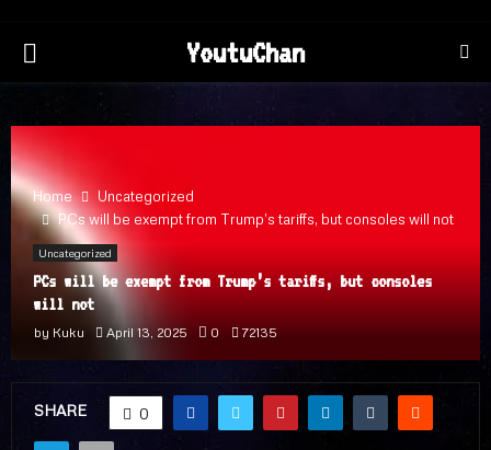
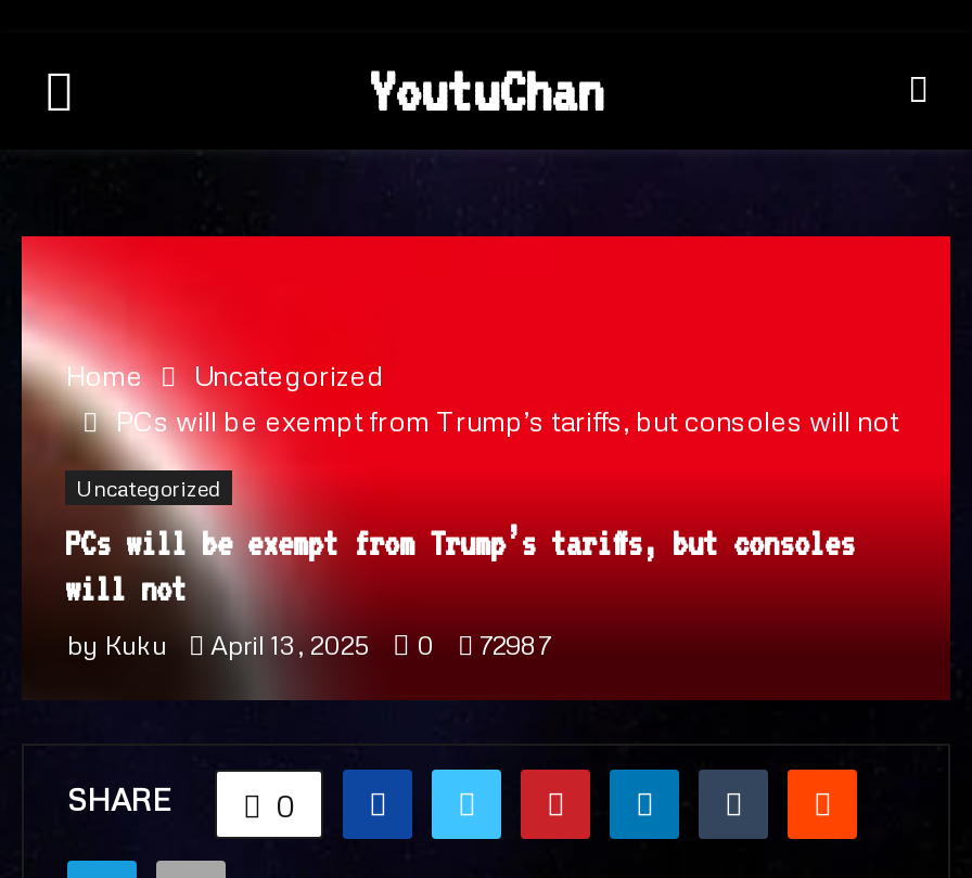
- by Kuku April 13, 2025 0 72135
+ by Kuku April 13, 2025 0 72987
